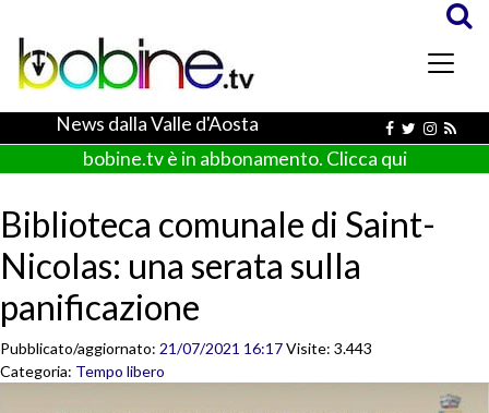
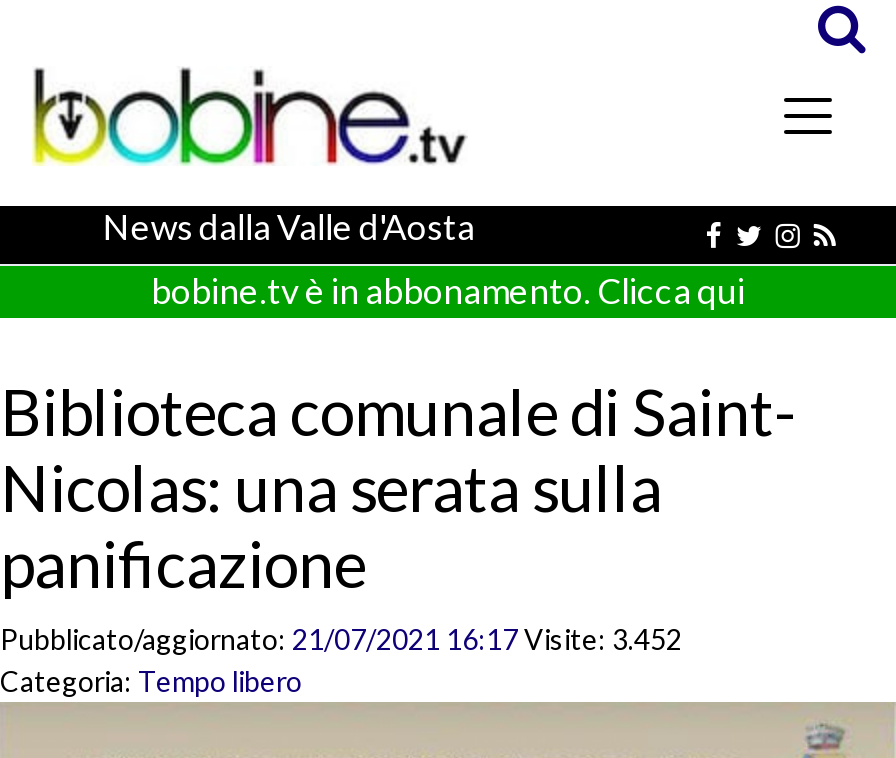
- Pubblicato/aggiornato: 21/07/2021 16:17 Visite: 3.443
+ Pubblicato/aggiornato: 21/07/2021 16:17 Visite: 3.452
